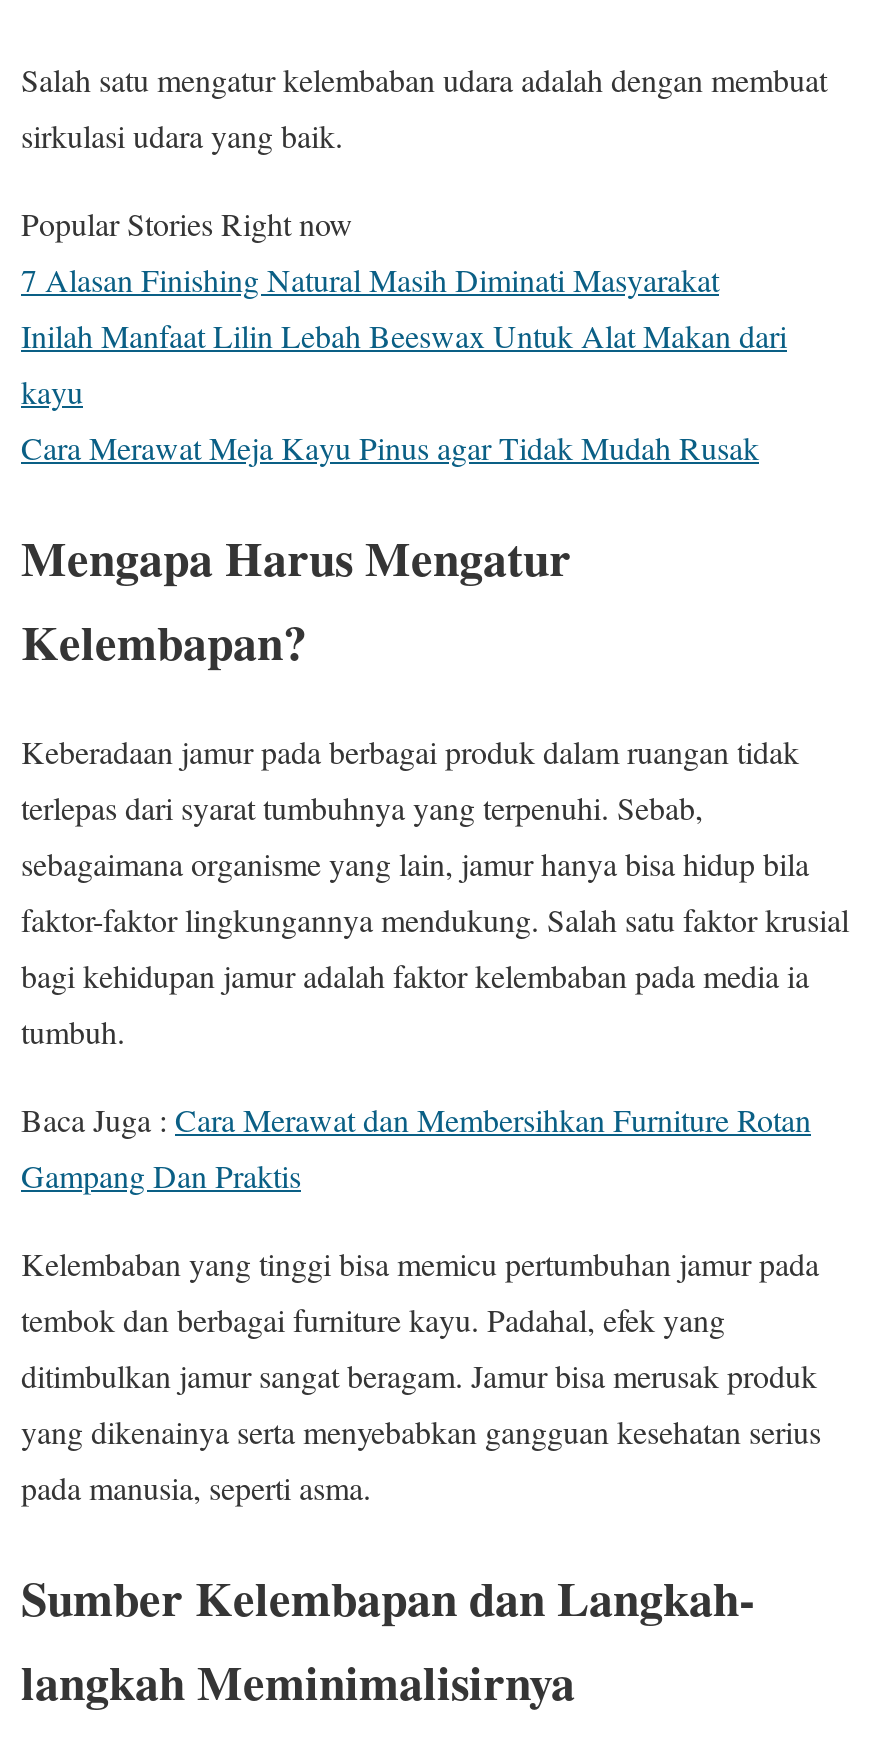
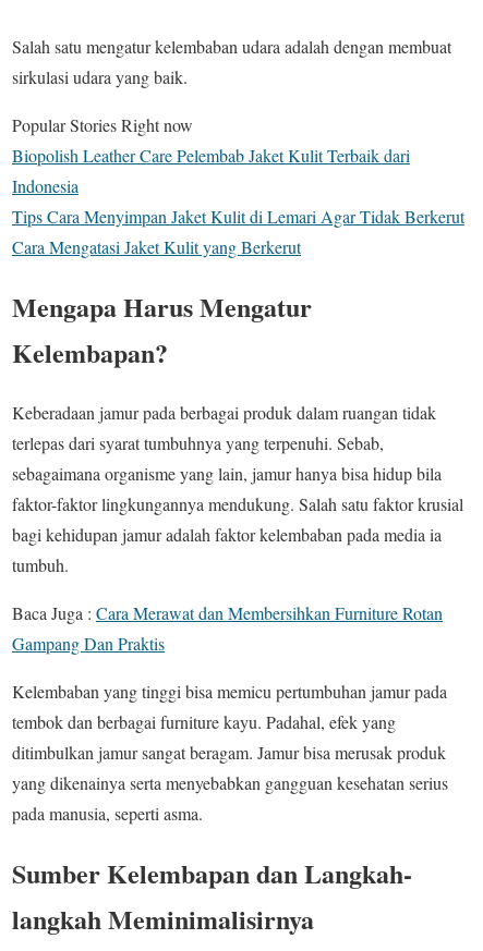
- 7 Alasan Finishing Natural Masih Diminati Masyarakat
- Inilah Manfaat Lilin Lebah Beeswax Untuk Alat Makan dari
- kayu
- Cara Merawat Meja Kayu Pinus agar Tidak Mudah Rusak
+ Biopolish Leather Care Pelembab Jaket Kulit Terbaik dari
+ Indonesia
+ Tips Cara Menyimpan Jaket Kulit di Lemari Agar Tidak Berkerut
+ Cara Mengatasi Jaket Kulit yang Berkerut
